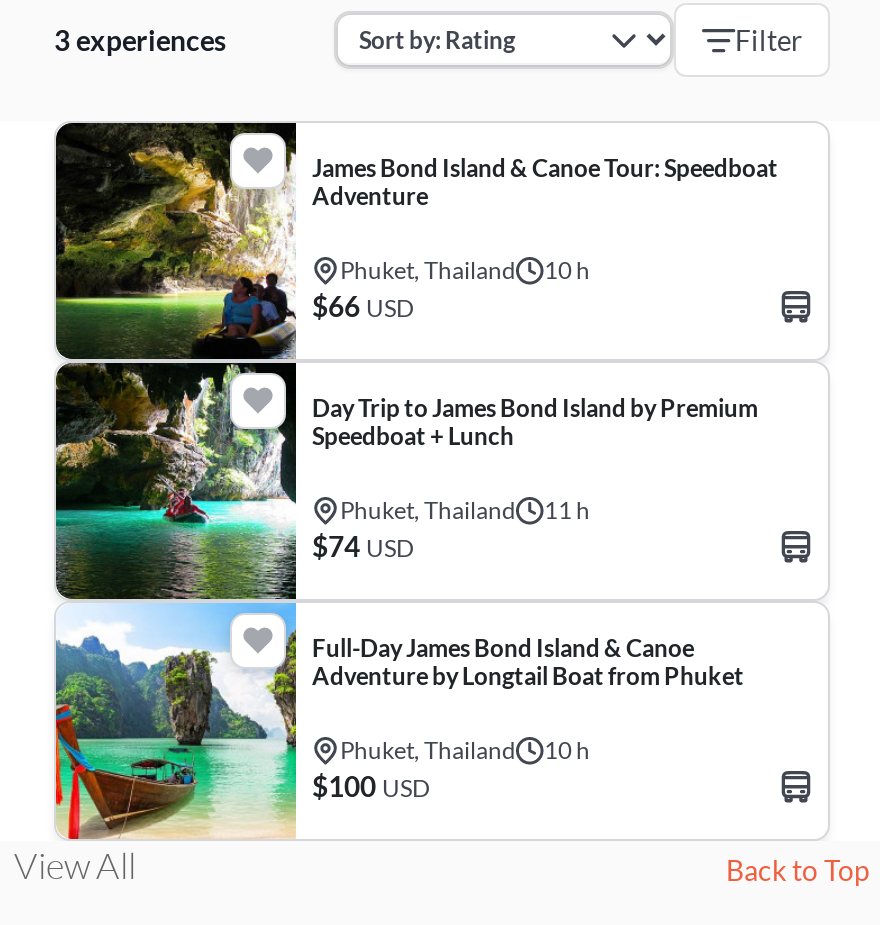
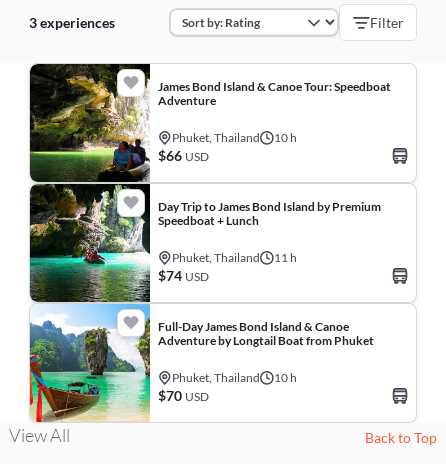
- $100 USD
+ $70 USD
